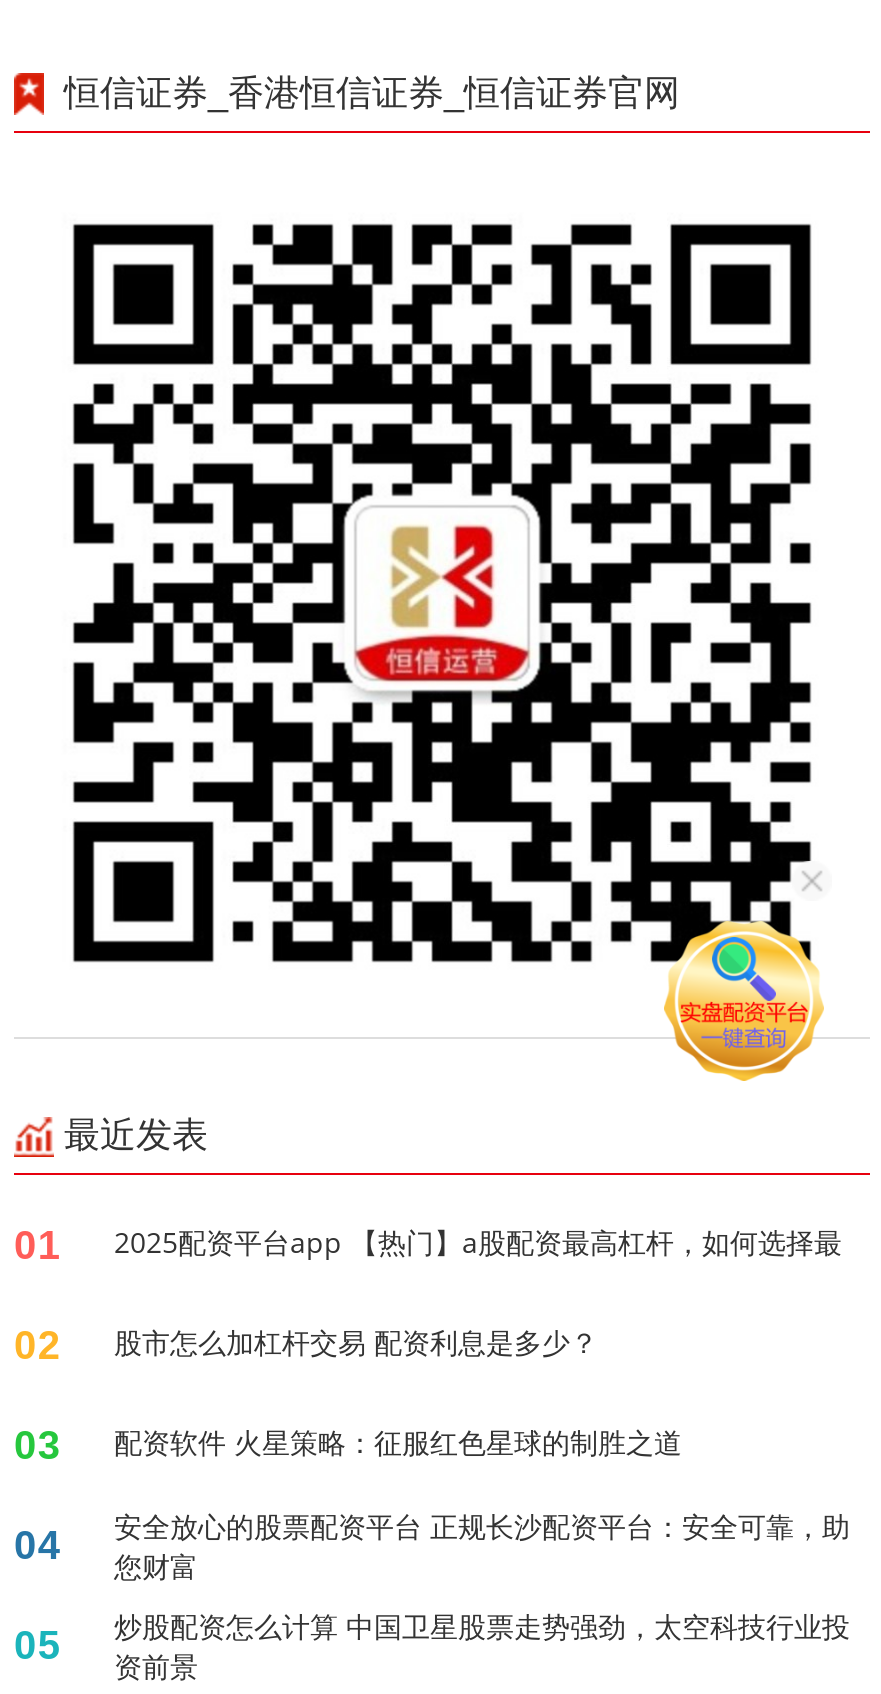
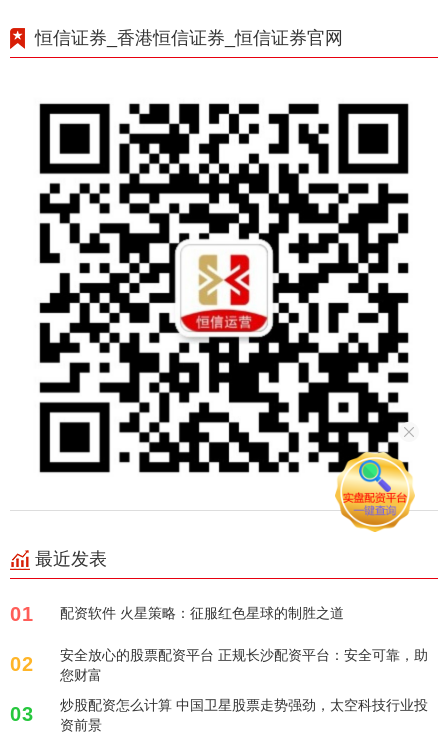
- 2025配资平台app 【热门】a股配资最高杠杆，如何选择最
- 02
- 股市怎么加杠杆交易 配资利息是多少？
- 03

- 04 安全放心的股票配资平台 正规长沙配资平台：安全可靠，助 您财富
+ 02 安全放心的股票配资平台 正规长沙配资平台：安全可靠，助 您财富

- 05 炒股配资怎么计算 中国卫星股票走势强劲，太空科技行业投 资前景
+ 03 炒股配资怎么计算 中国卫星股票走势强劲，太空科技行业投 资前景
